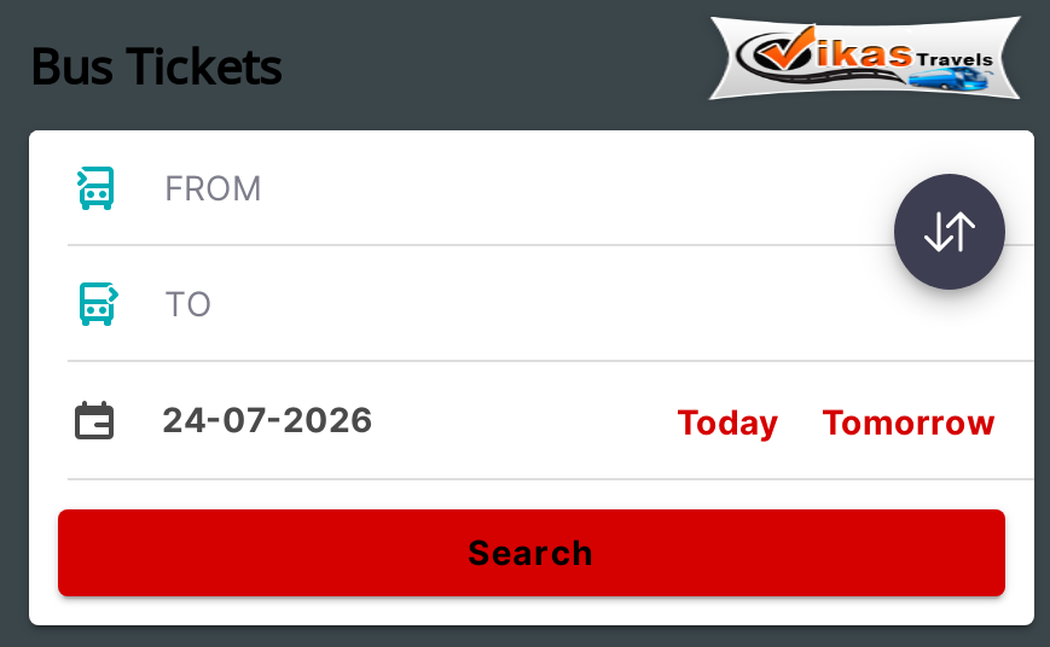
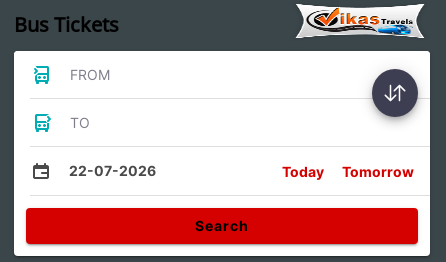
- 24-07-2026
+ 22-07-2026
